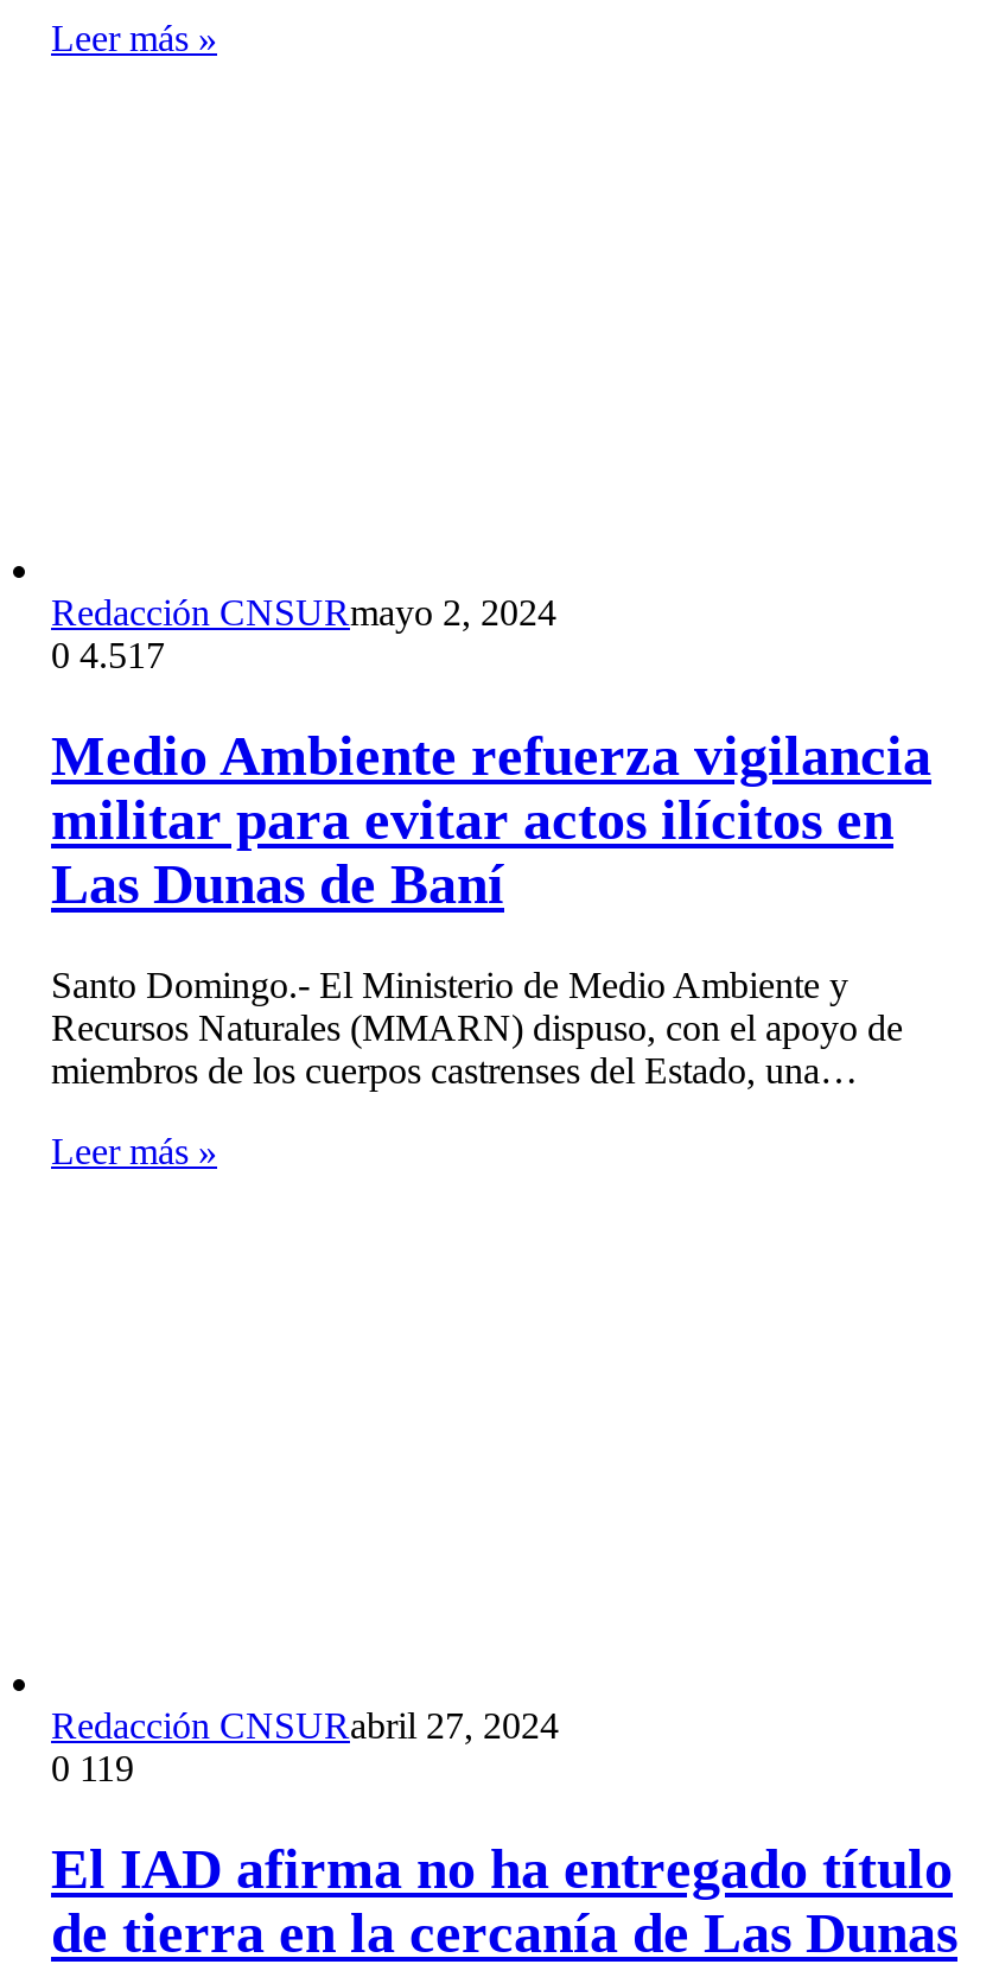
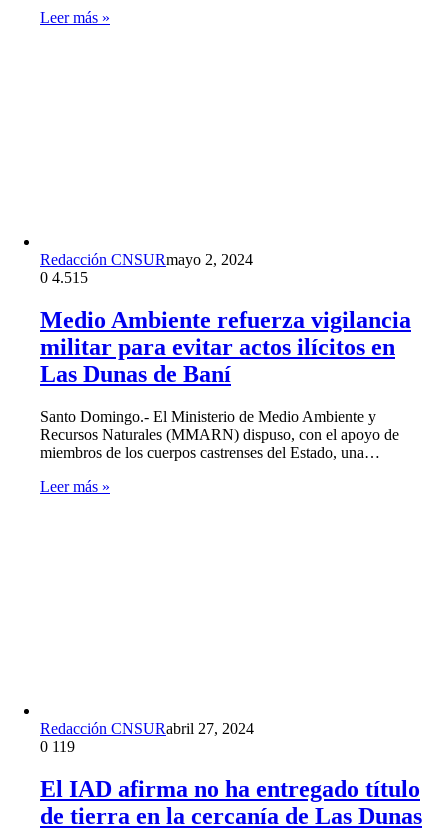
- 0 4.517
+ 0 4.515
